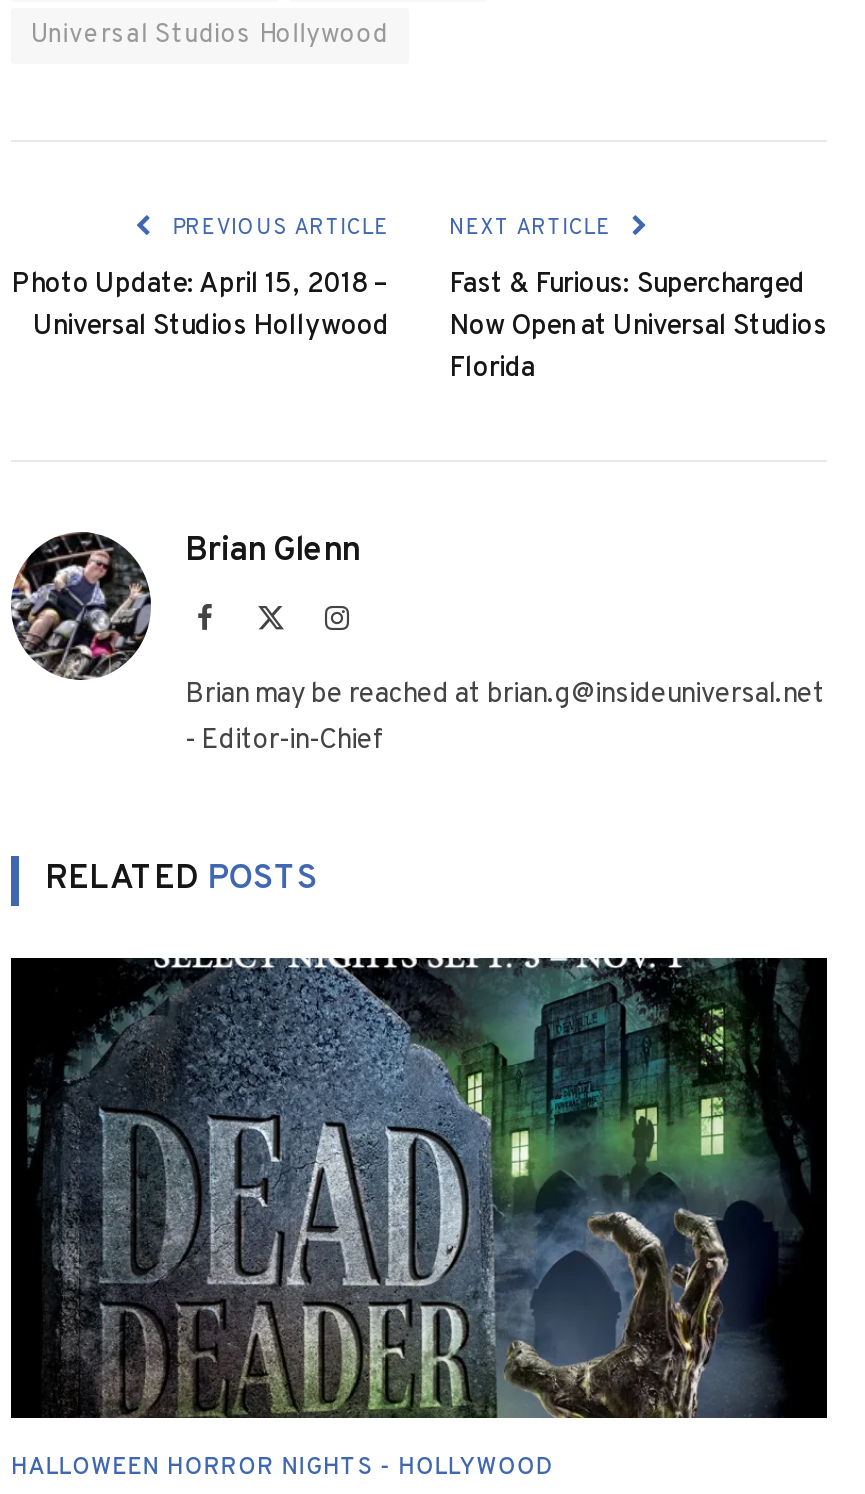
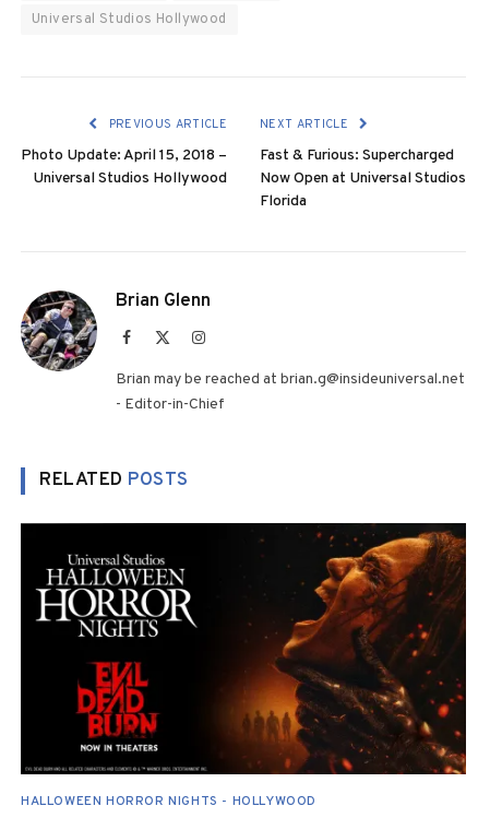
- [image]
+ [image]
